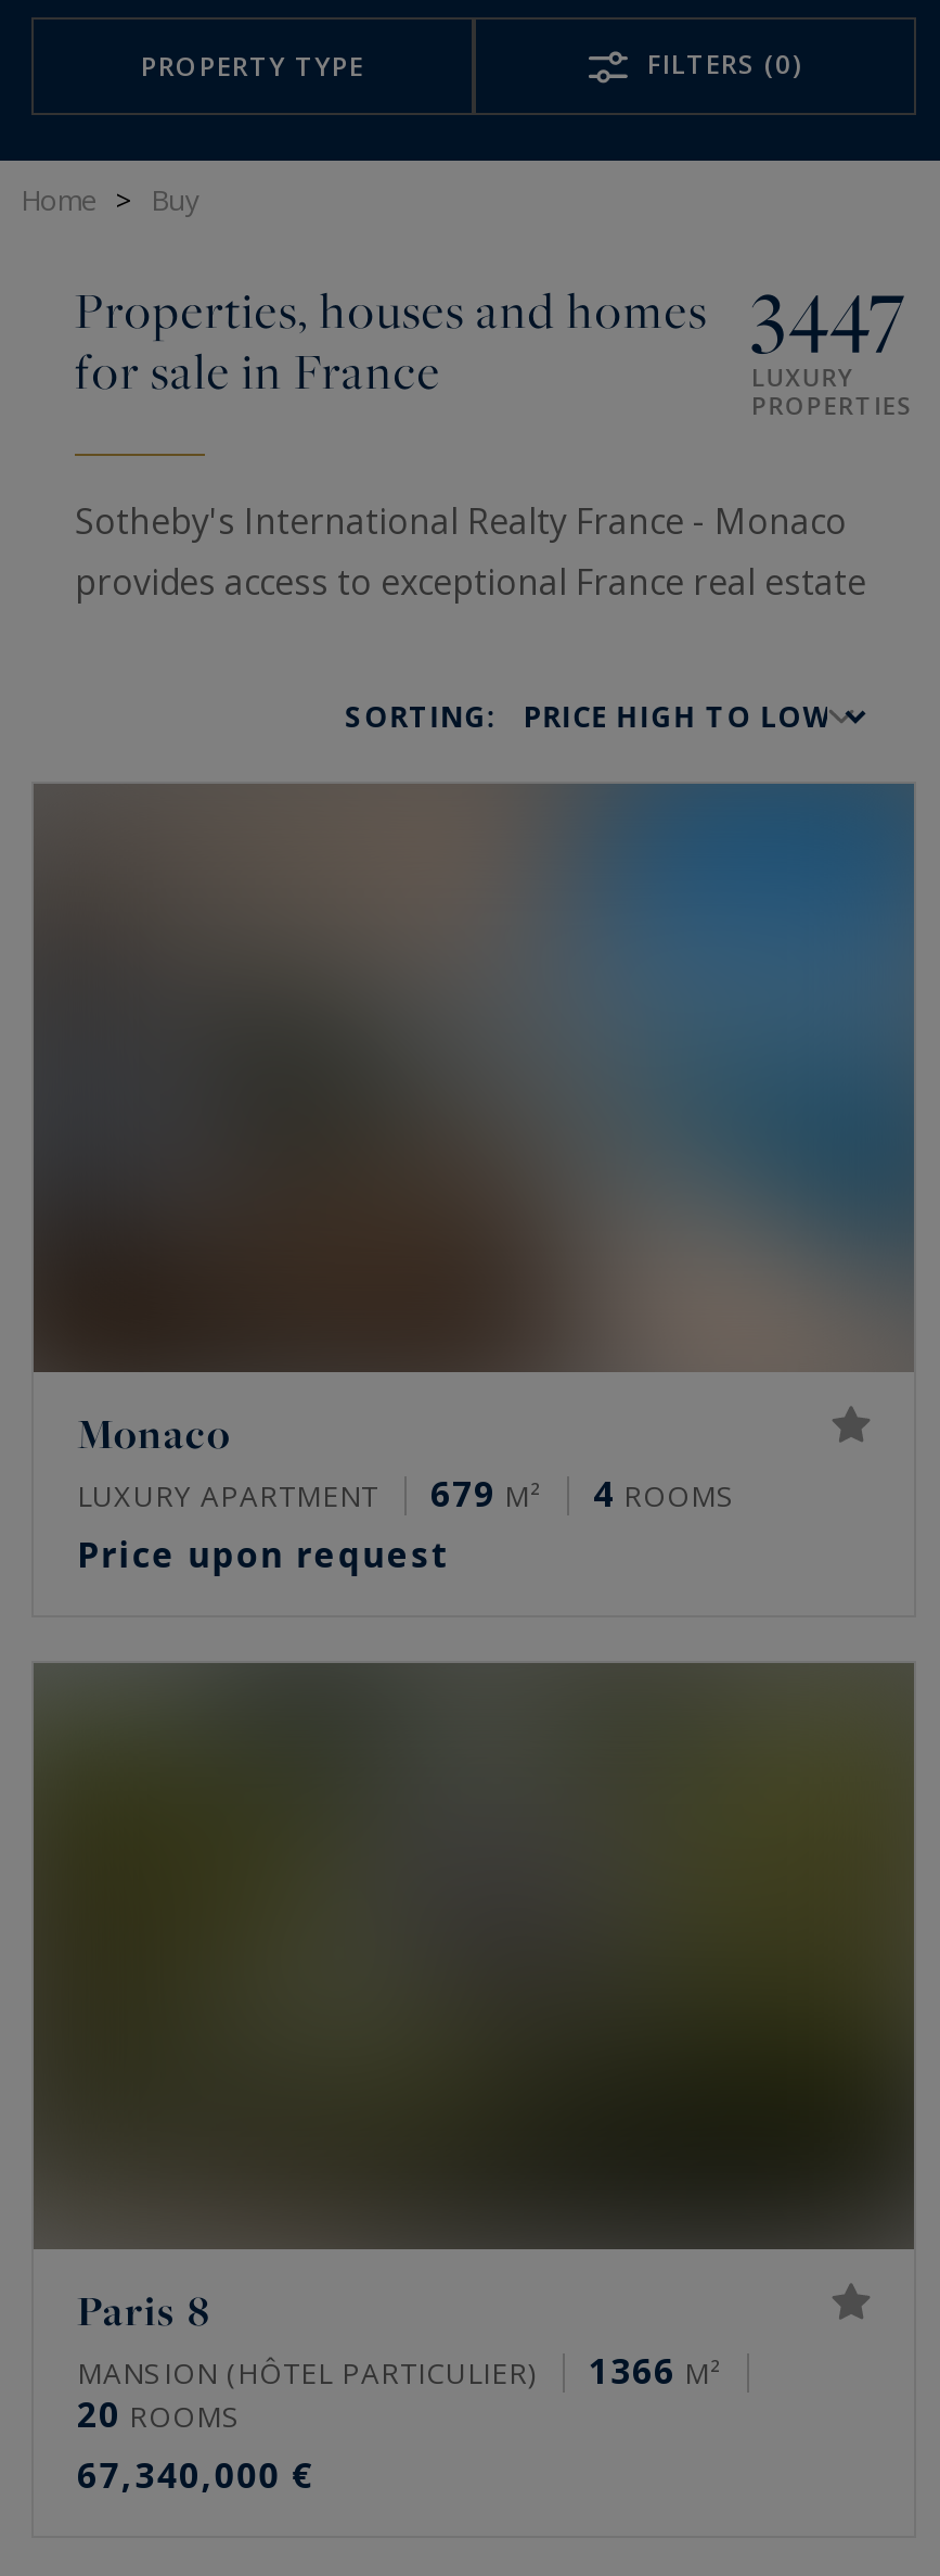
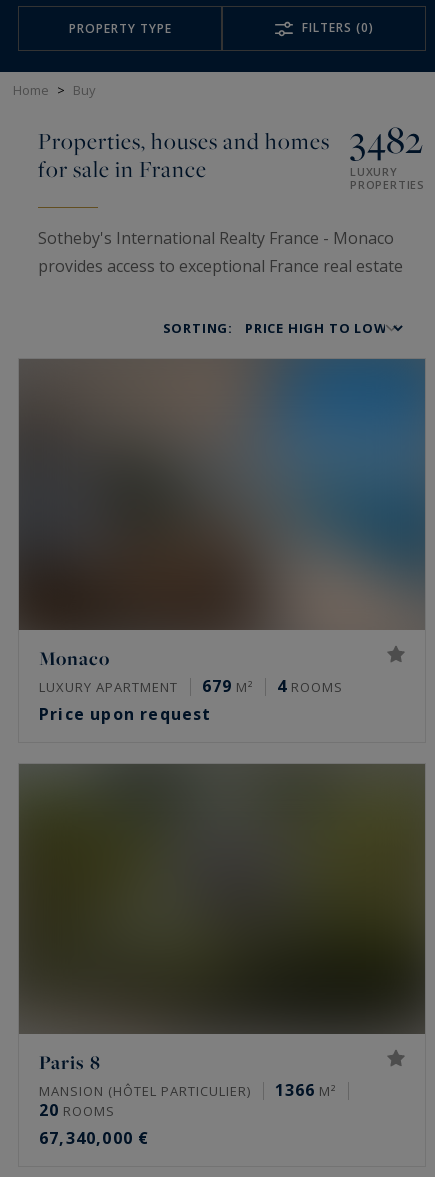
- Properties, houses and homes 3447
+ Properties, houses and homes 3482
